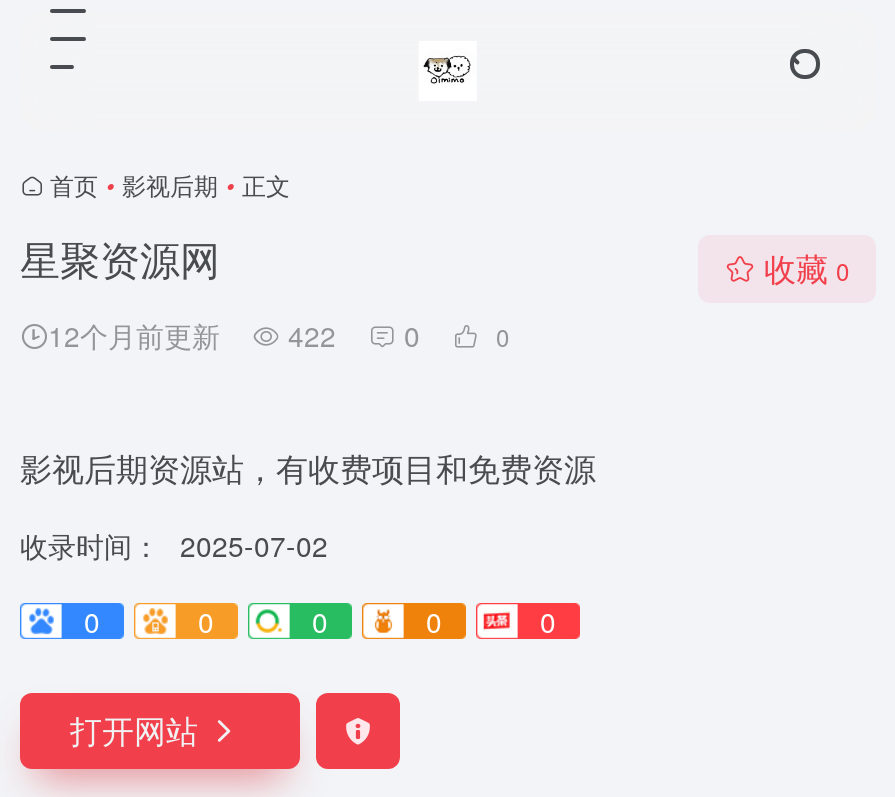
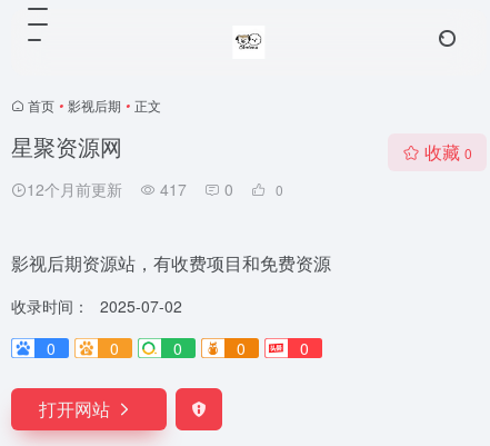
- 12个月前更新 422 0
+ 12个月前更新 417 0
